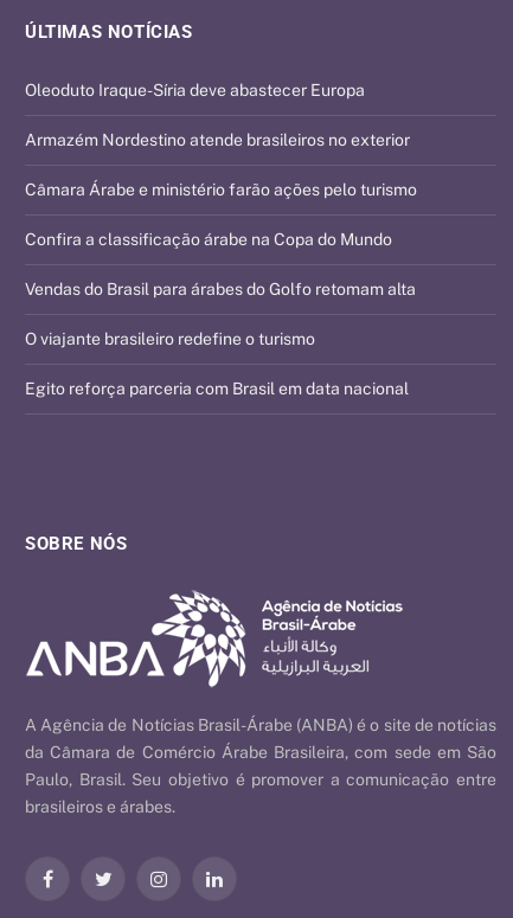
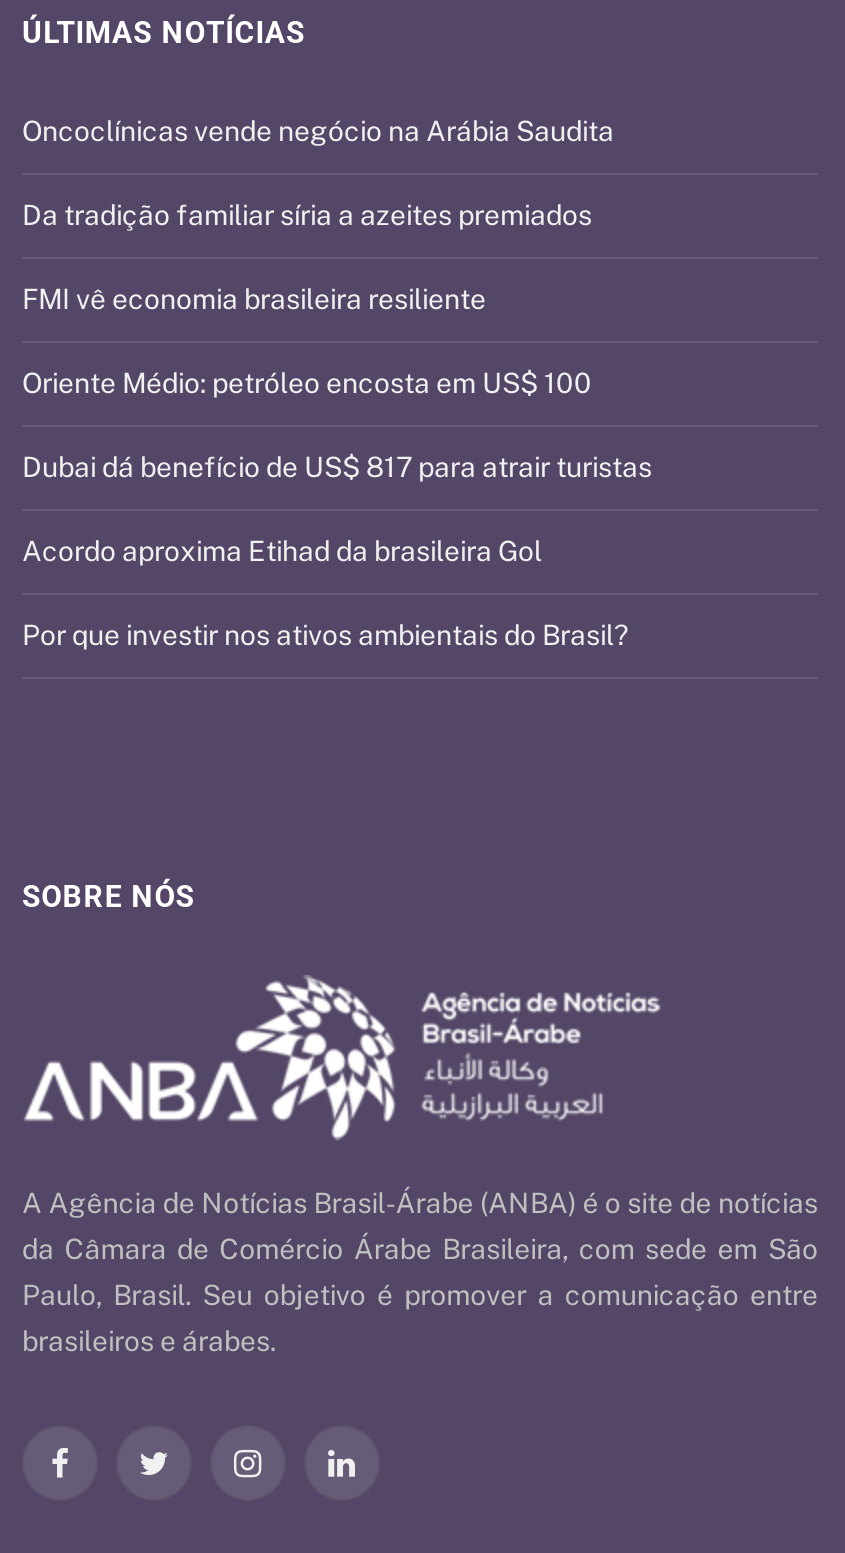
- Oleoduto Iraque-Síria deve abastecer Europa
+ Oncoclínicas vende negócio na Arábia Saudita

- Armazém Nordestino atende brasileiros no exterior
+ Da tradição familiar síria a azeites premiados

- Câmara Árabe e ministério farão ações pelo turismo
+ FMI vê economia brasileira resiliente

- Confira a classificação árabe na Copa do Mundo
+ Oriente Médio: petróleo encosta em US$ 100

- Vendas do Brasil para árabes do Golfo retomam alta
+ Dubai dá benefício de US$ 817 para atrair turistas

- O viajante brasileiro redefine o turismo
+ Acordo aproxima Etihad da brasileira Gol

- Egito reforça parceria com Brasil em data nacional
+ Por que investir nos ativos ambientais do Brasil?
